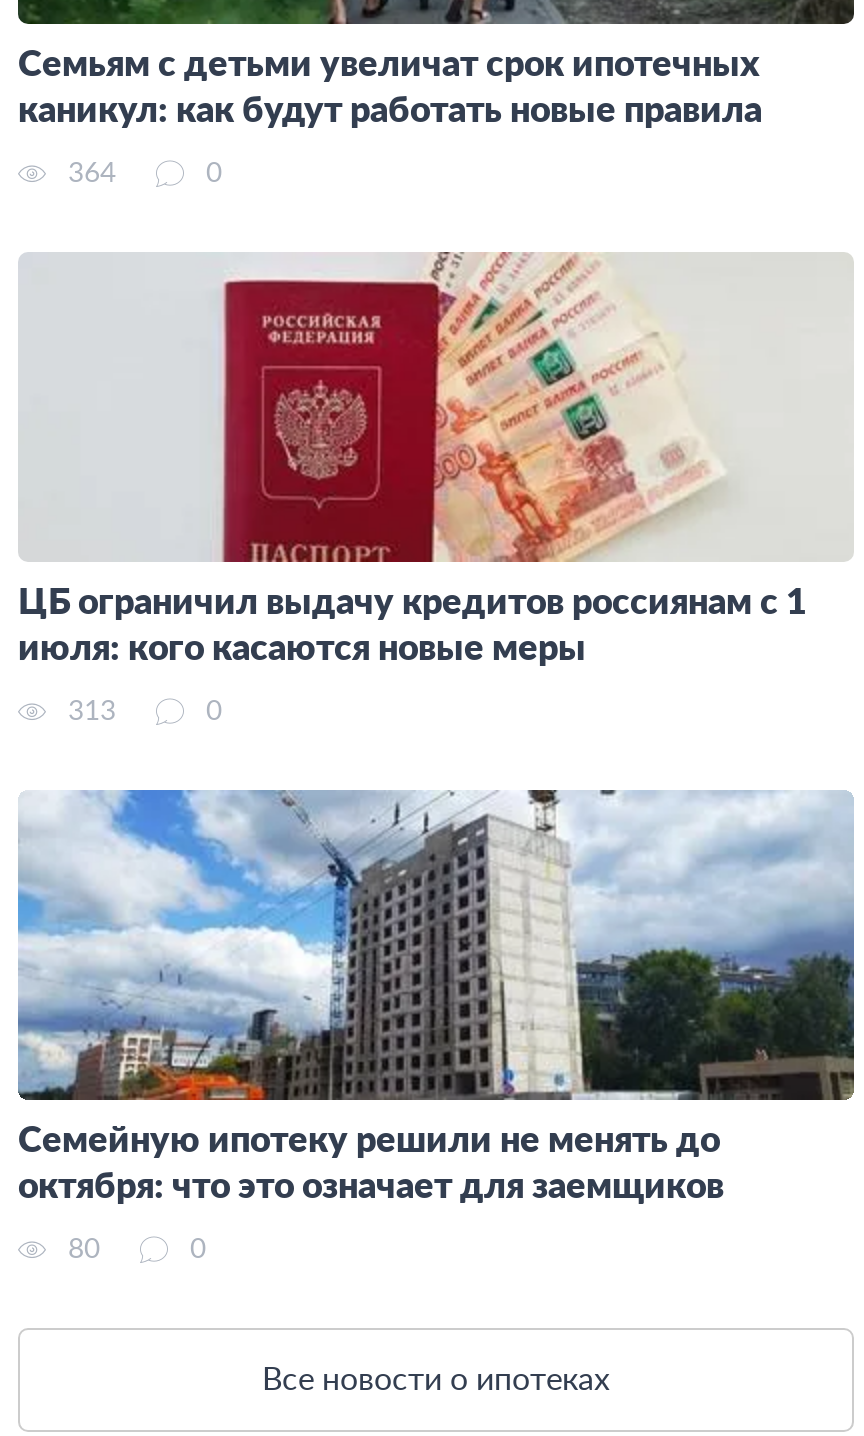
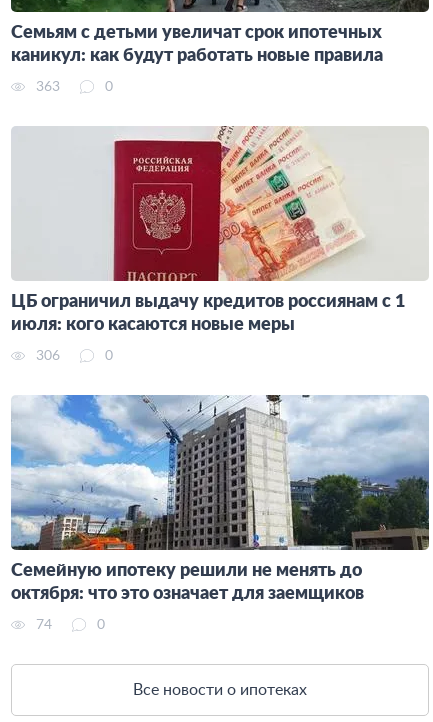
- 364
+ 363

- 313
+ 306

- 80
+ 74
